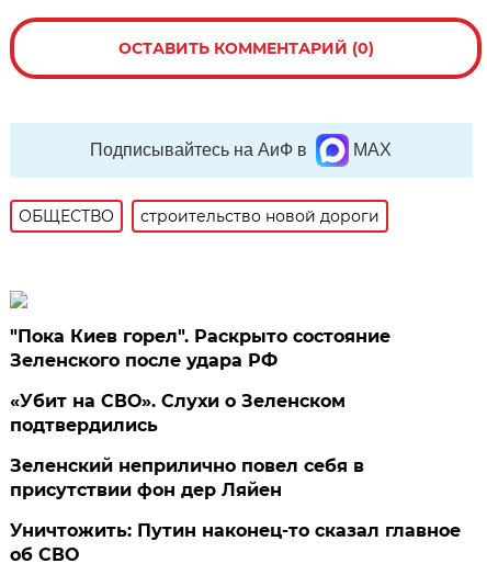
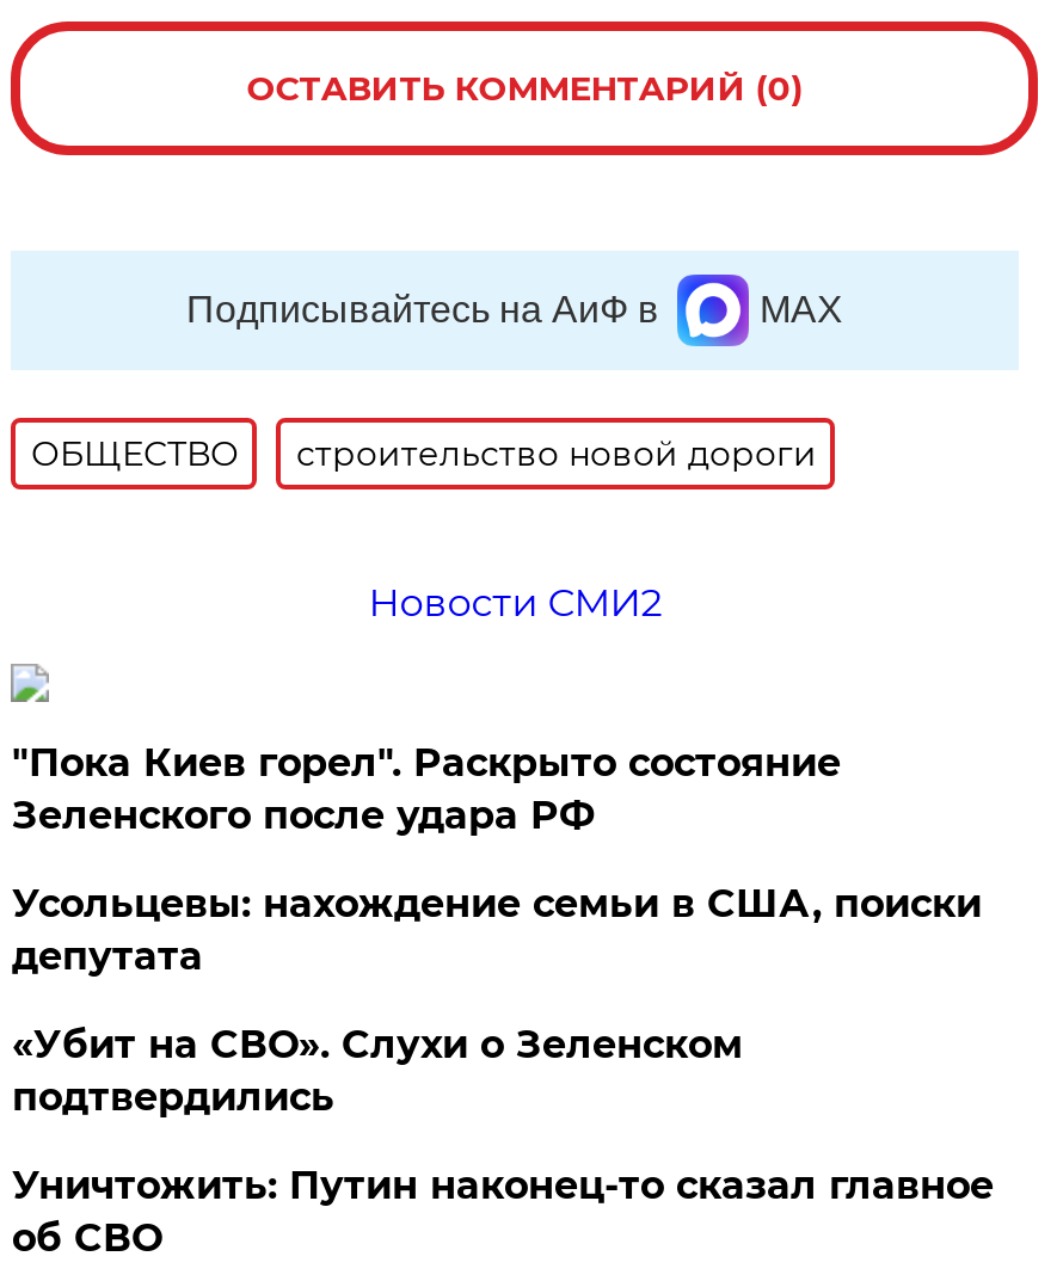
+ Новости СМИ2

+ Усольцевы: нахождение семьи в США, поиски
+ депутата

moved down: «Убит на СВО». Слухи о Зеленском | подтвердились

- Зеленский неприлично повел cебя в
- присутствии фон дер Ляйен
